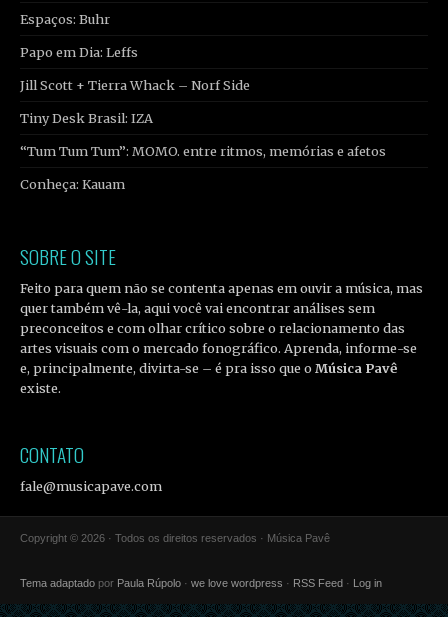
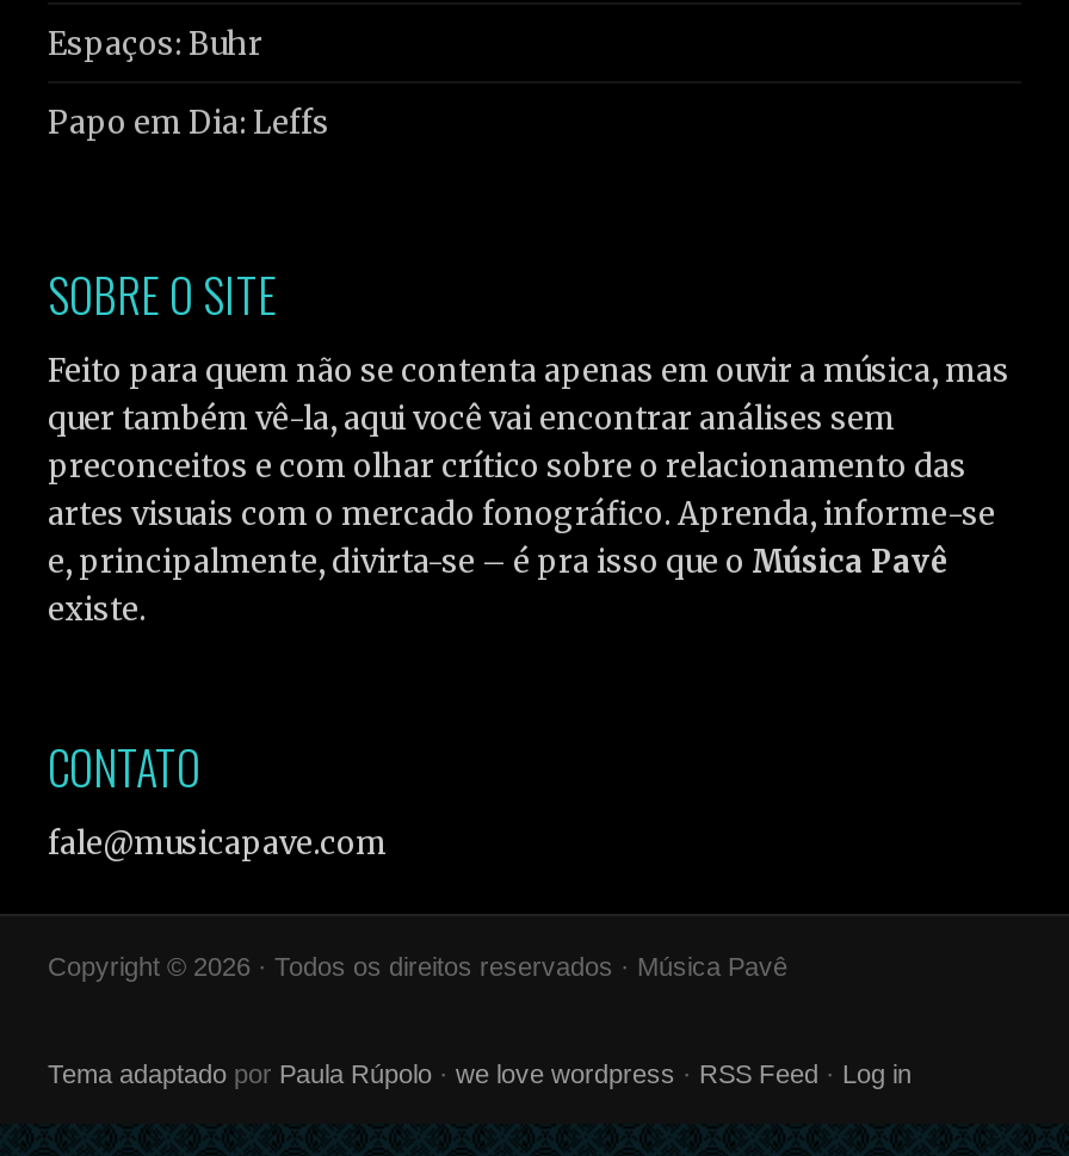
- Jill Scott + Tierra Whack – Norf Side
- Tiny Desk Brasil: IZA
- “Tum Tum Tum”: MOMO. entre ritmos, memórias e afetos
- Conheça: Kauam
